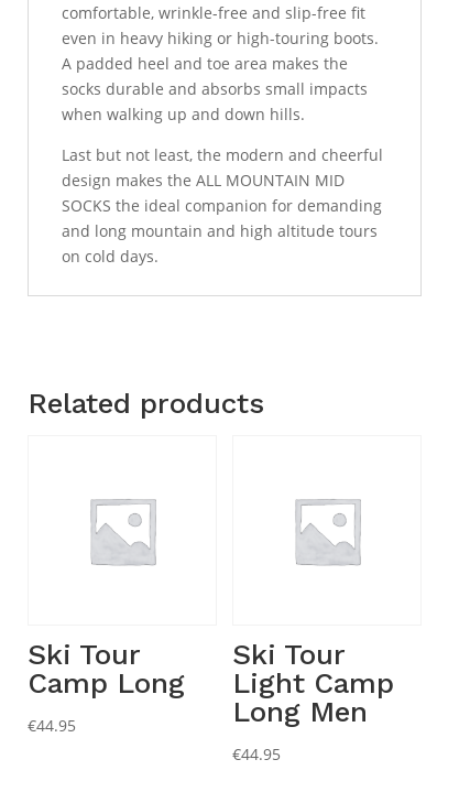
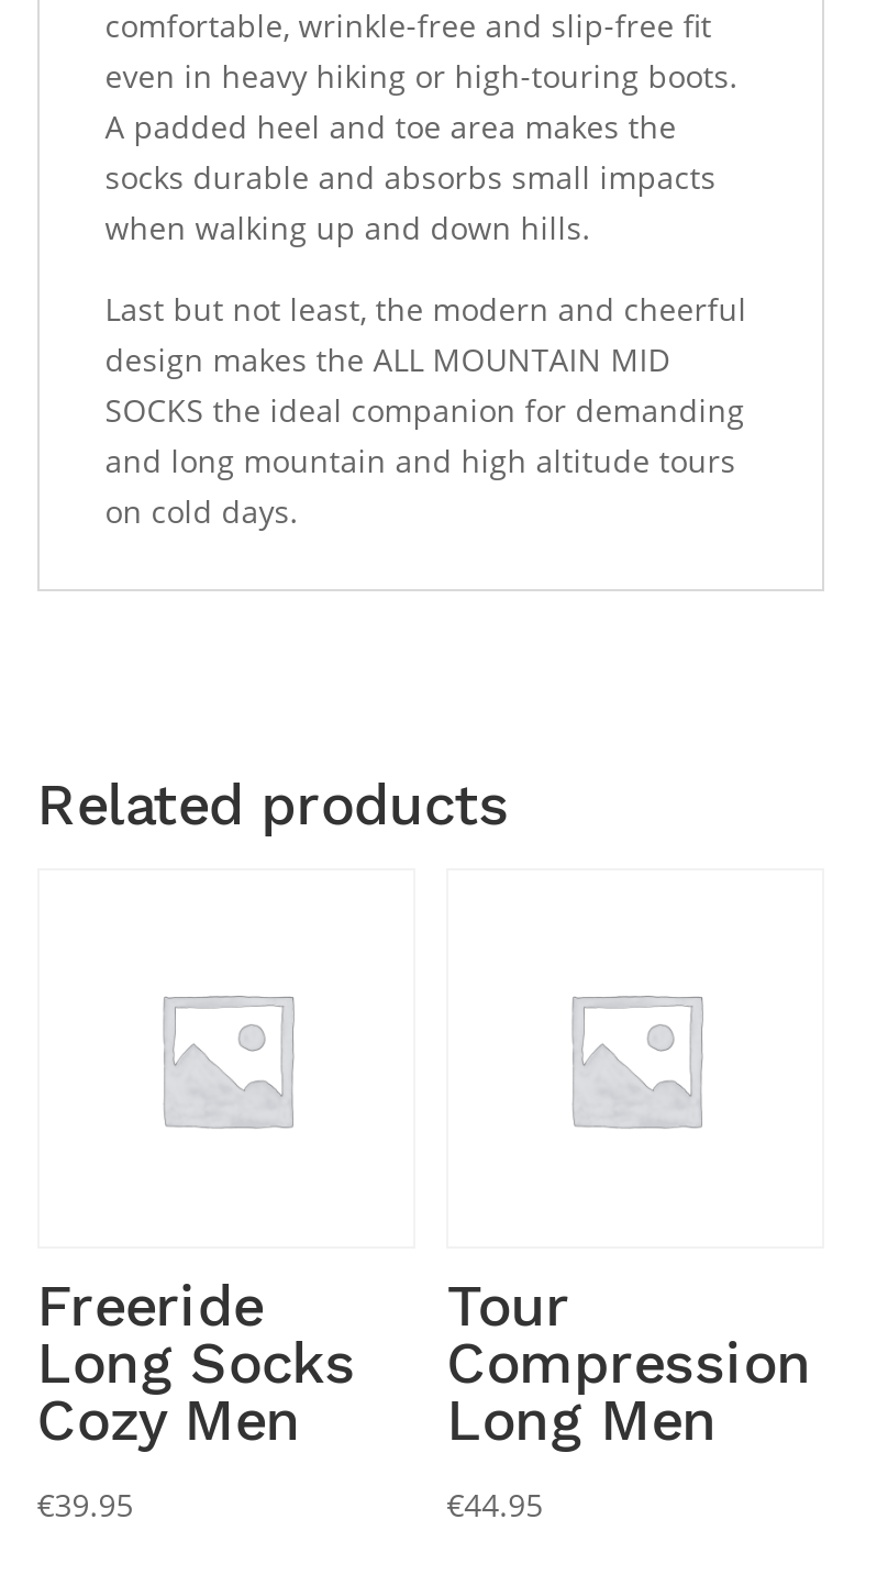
- Ski Tour
- Camp Long
+ Freeride
+ Long Socks
+ Cozy Men

- Ski Tour
- Light Camp
+ Tour
+ Compression

- €44.95
+ €39.95
